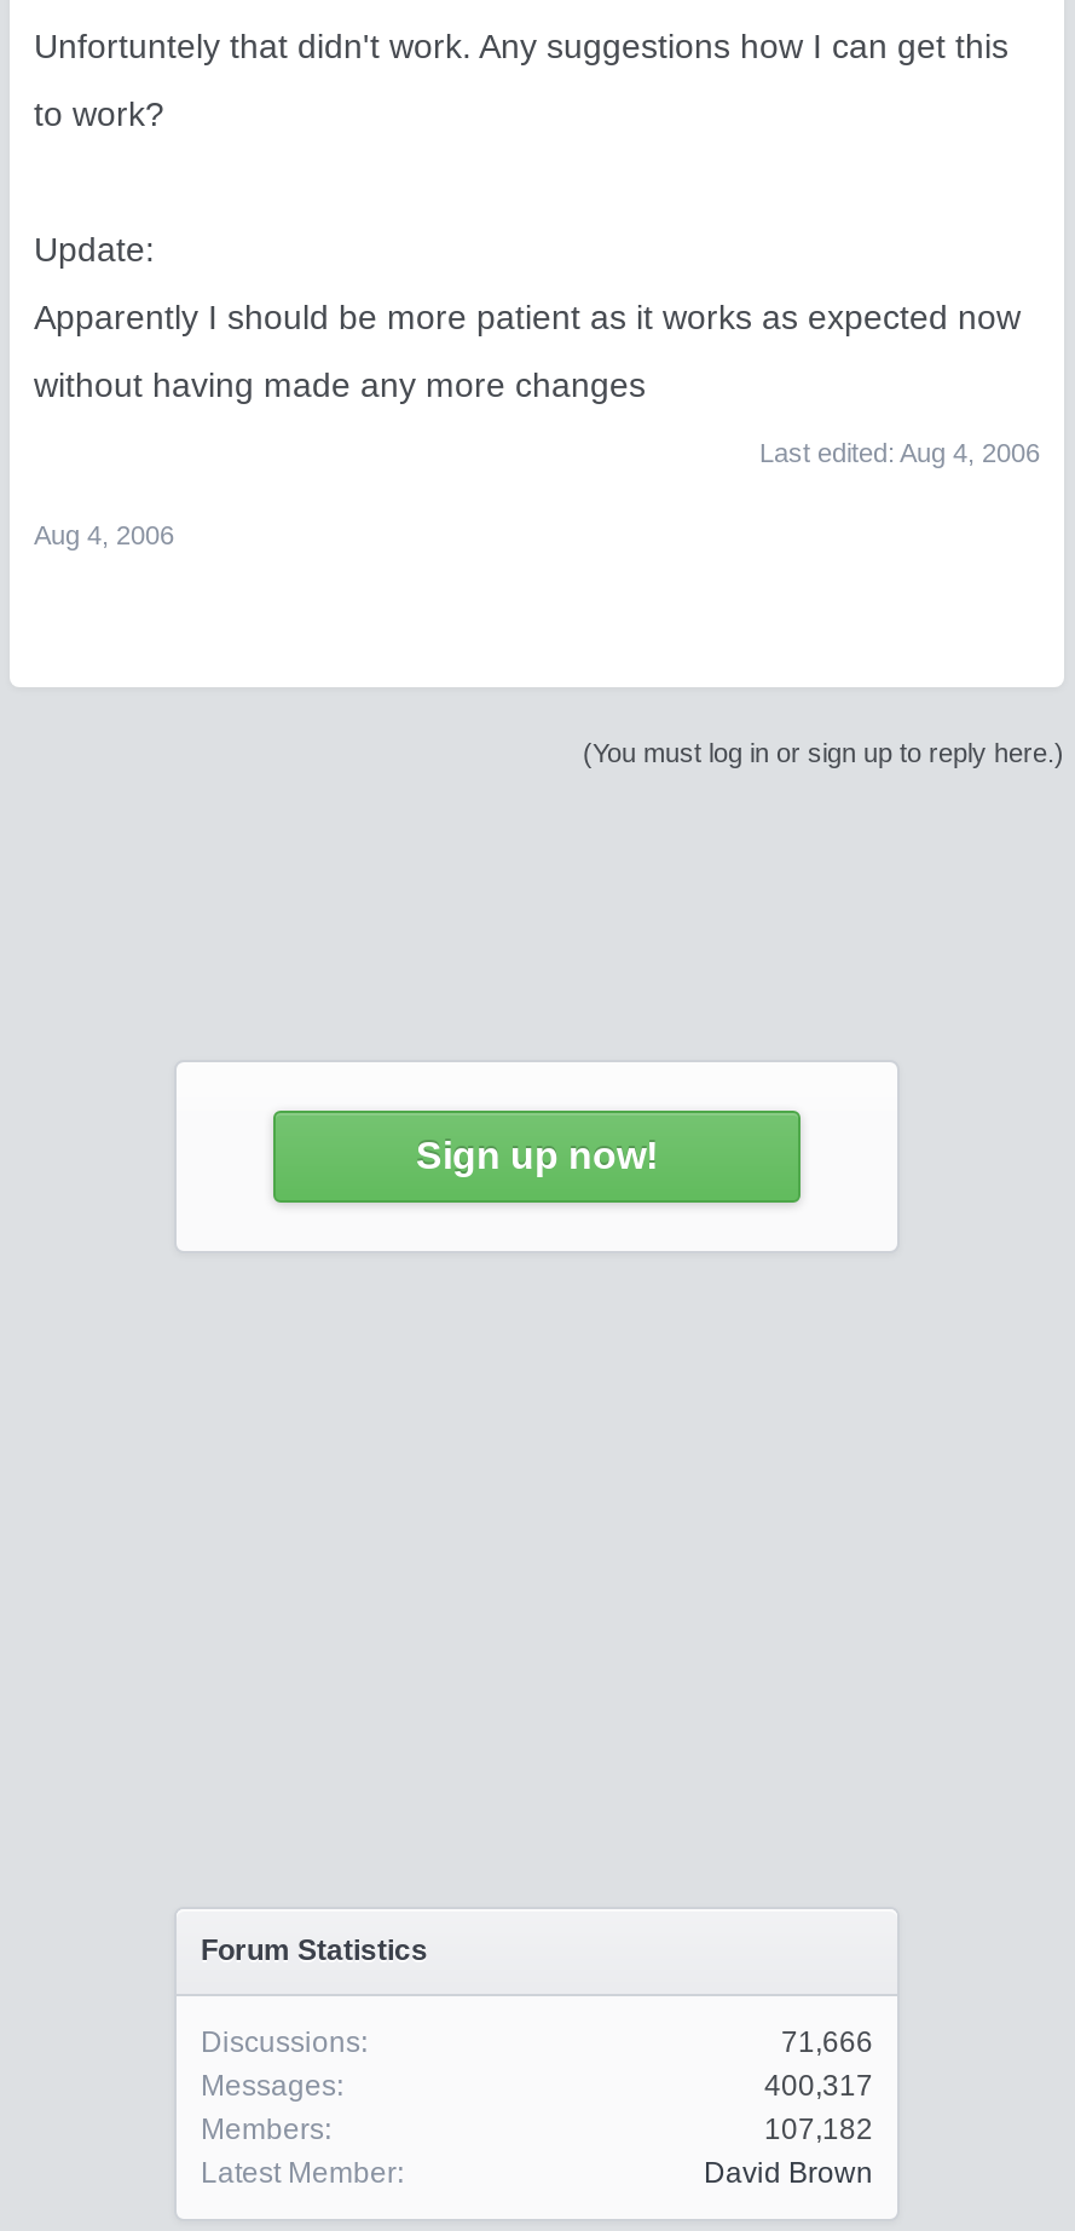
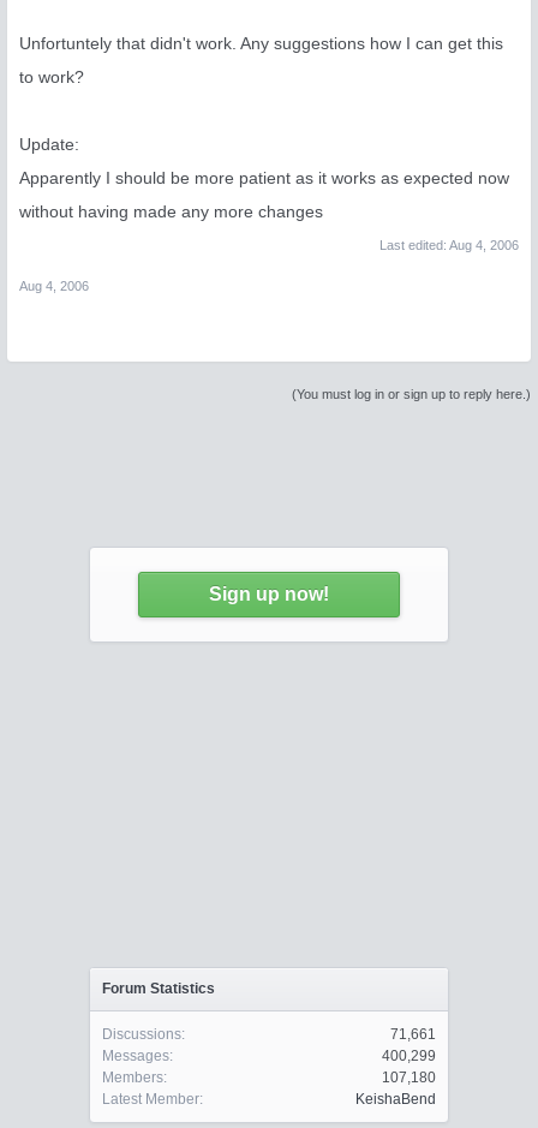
- 71,666
+ 71,661

- 400,317
+ 400,299

- 107,182
+ 107,180

- David Brown
+ KeishaBend
